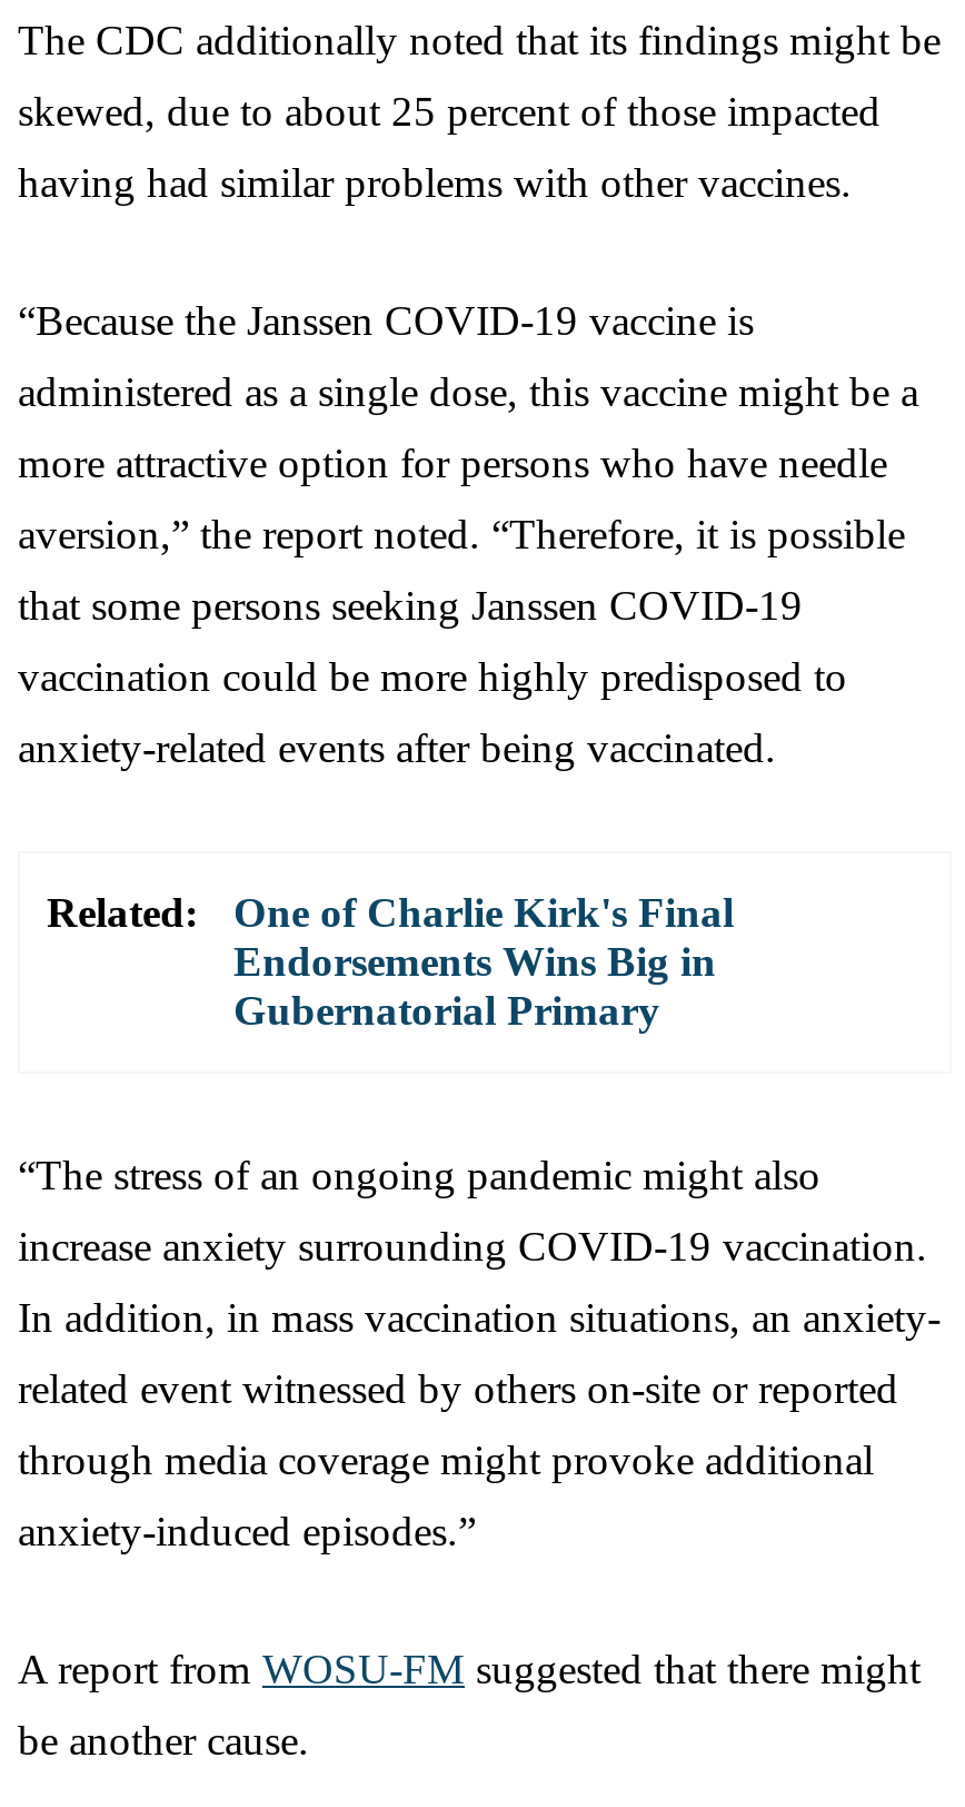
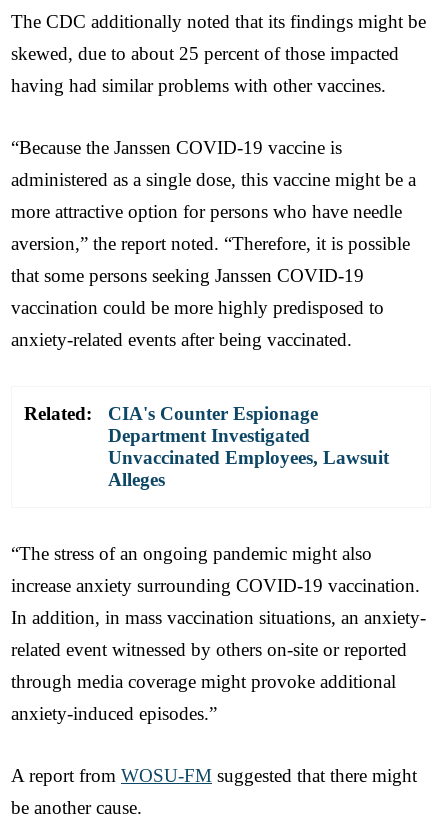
- One of Charlie Kirk's Final
- Endorsements Wins Big in
- Gubernatorial Primary
+ CIA's Counter Espionage
+ Department Investigated
+ Unvaccinated Employees, Lawsuit
+ Alleges
